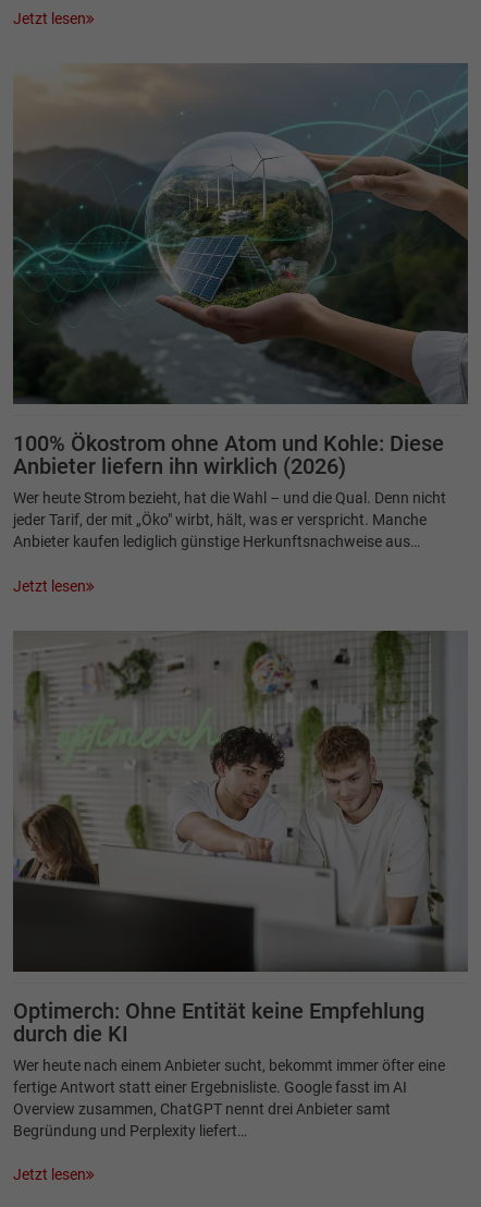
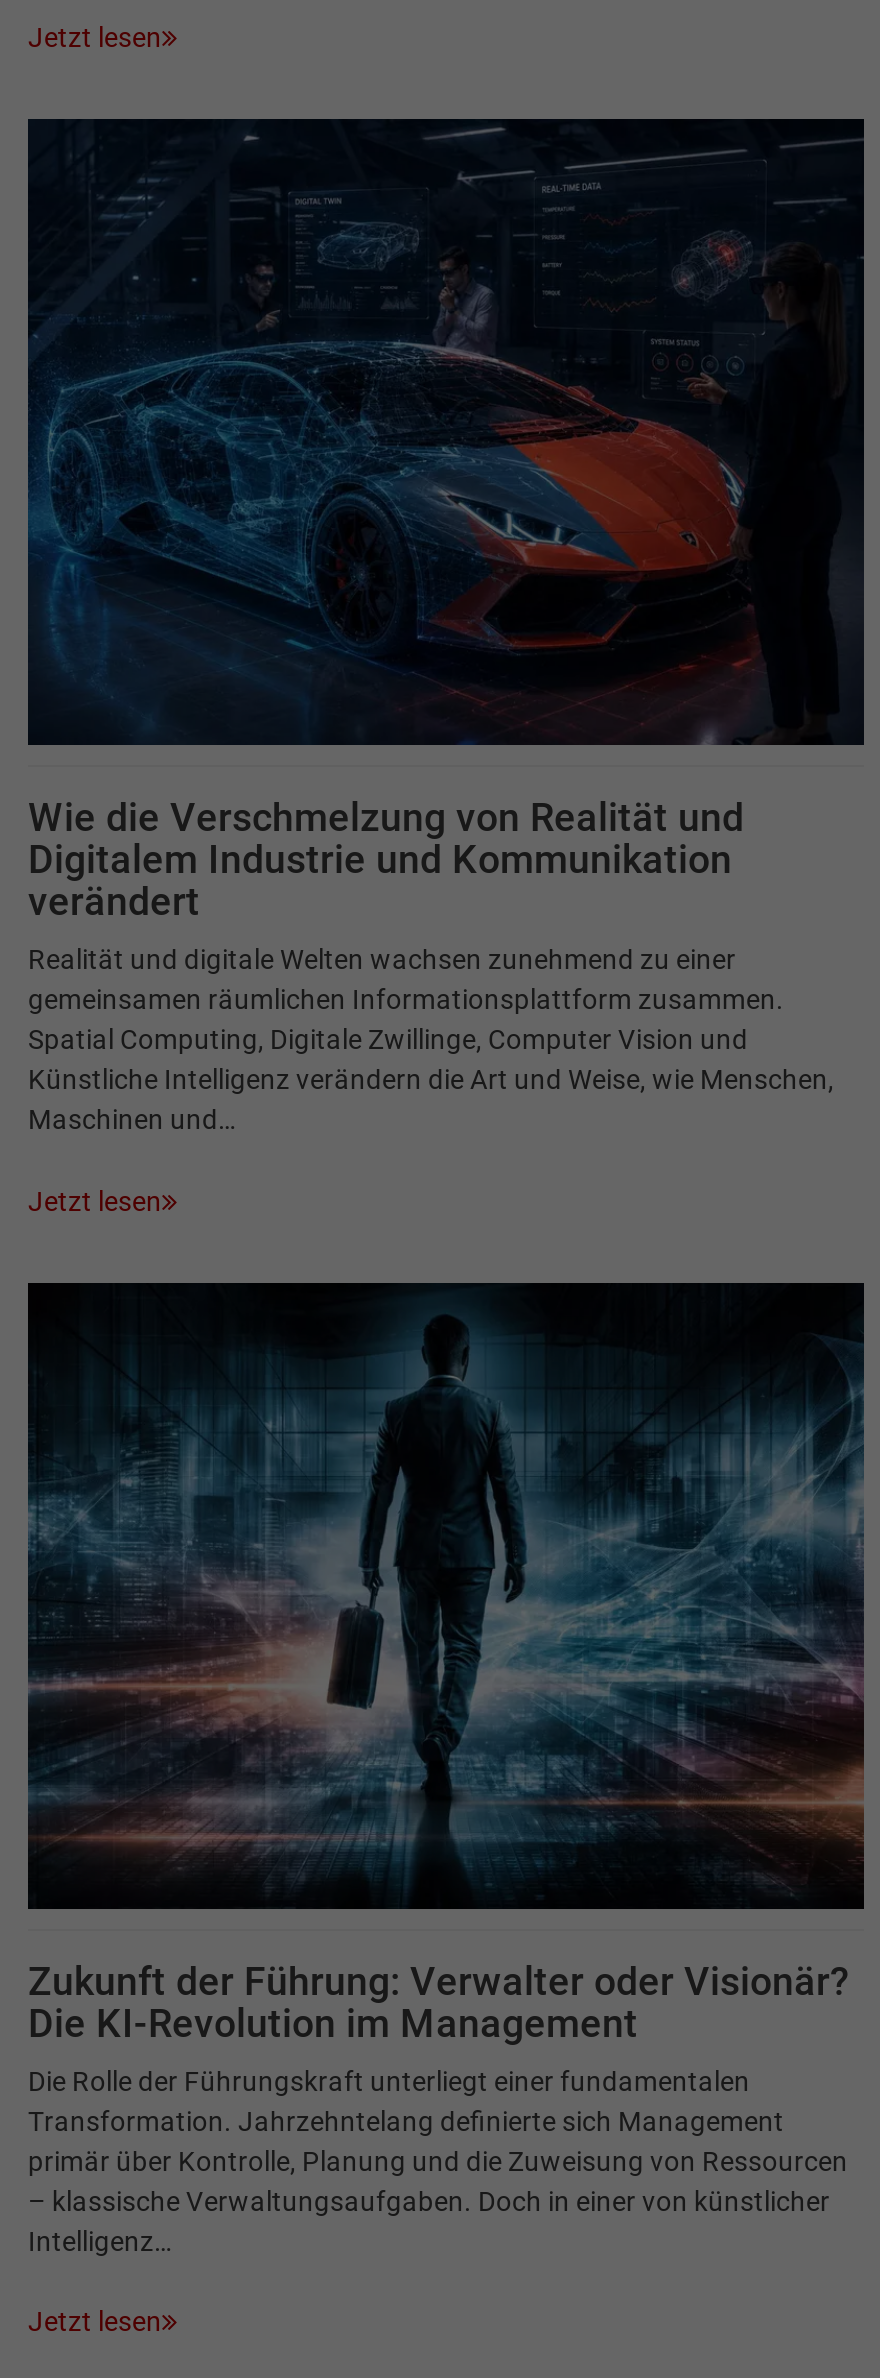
- [image]
- 100% Ökostrom ohne Atom und Kohle: Diese
- Anbieter liefern ihn wirklich (2026)
- Wer heute Strom bezieht, hat die Wahl – und die Qual. Denn nicht
- jeder Tarif, der mit „Öko" wirbt, hält, was er verspricht. Manche
- Anbieter kaufen lediglich günstige Herkunftsnachweise aus…
+ [image]
+ Wie die Verschmelzung von Realität und
+ Digitalem Industrie und Kommunikation
+ verändert
+ Realität und digitale Welten wachsen zunehmend zu einer
+ gemeinsamen räumlichen Informationsplattform zusammen.
+ Spatial Computing, Digitale Zwillinge, Computer Vision und
+ Künstliche Intelligenz verändern die Art und Weise, wie Menschen,
+ Maschinen und…

- [image]
- Optimerch: Ohne Entität keine Empfehlung
- durch die KI
- Wer heute nach einem Anbieter sucht, bekommt immer öfter eine
- fertige Antwort statt einer Ergebnisliste. Google fasst im AI
- Overview zusammen, ChatGPT nennt drei Anbieter samt
- Begründung und Perplexity liefert…
+ [image]
+ Zukunft der Führung: Verwalter oder Visionär?
+ Die KI-Revolution im Management
+ Die Rolle der Führungskraft unterliegt einer fundamentalen
+ Transformation. Jahrzehntelang definierte sich Management
+ primär über Kontrolle, Planung und die Zuweisung von Ressourcen
+ – klassische Verwaltungsaufgaben. Doch in einer von künstlicher
+ Intelligenz…
